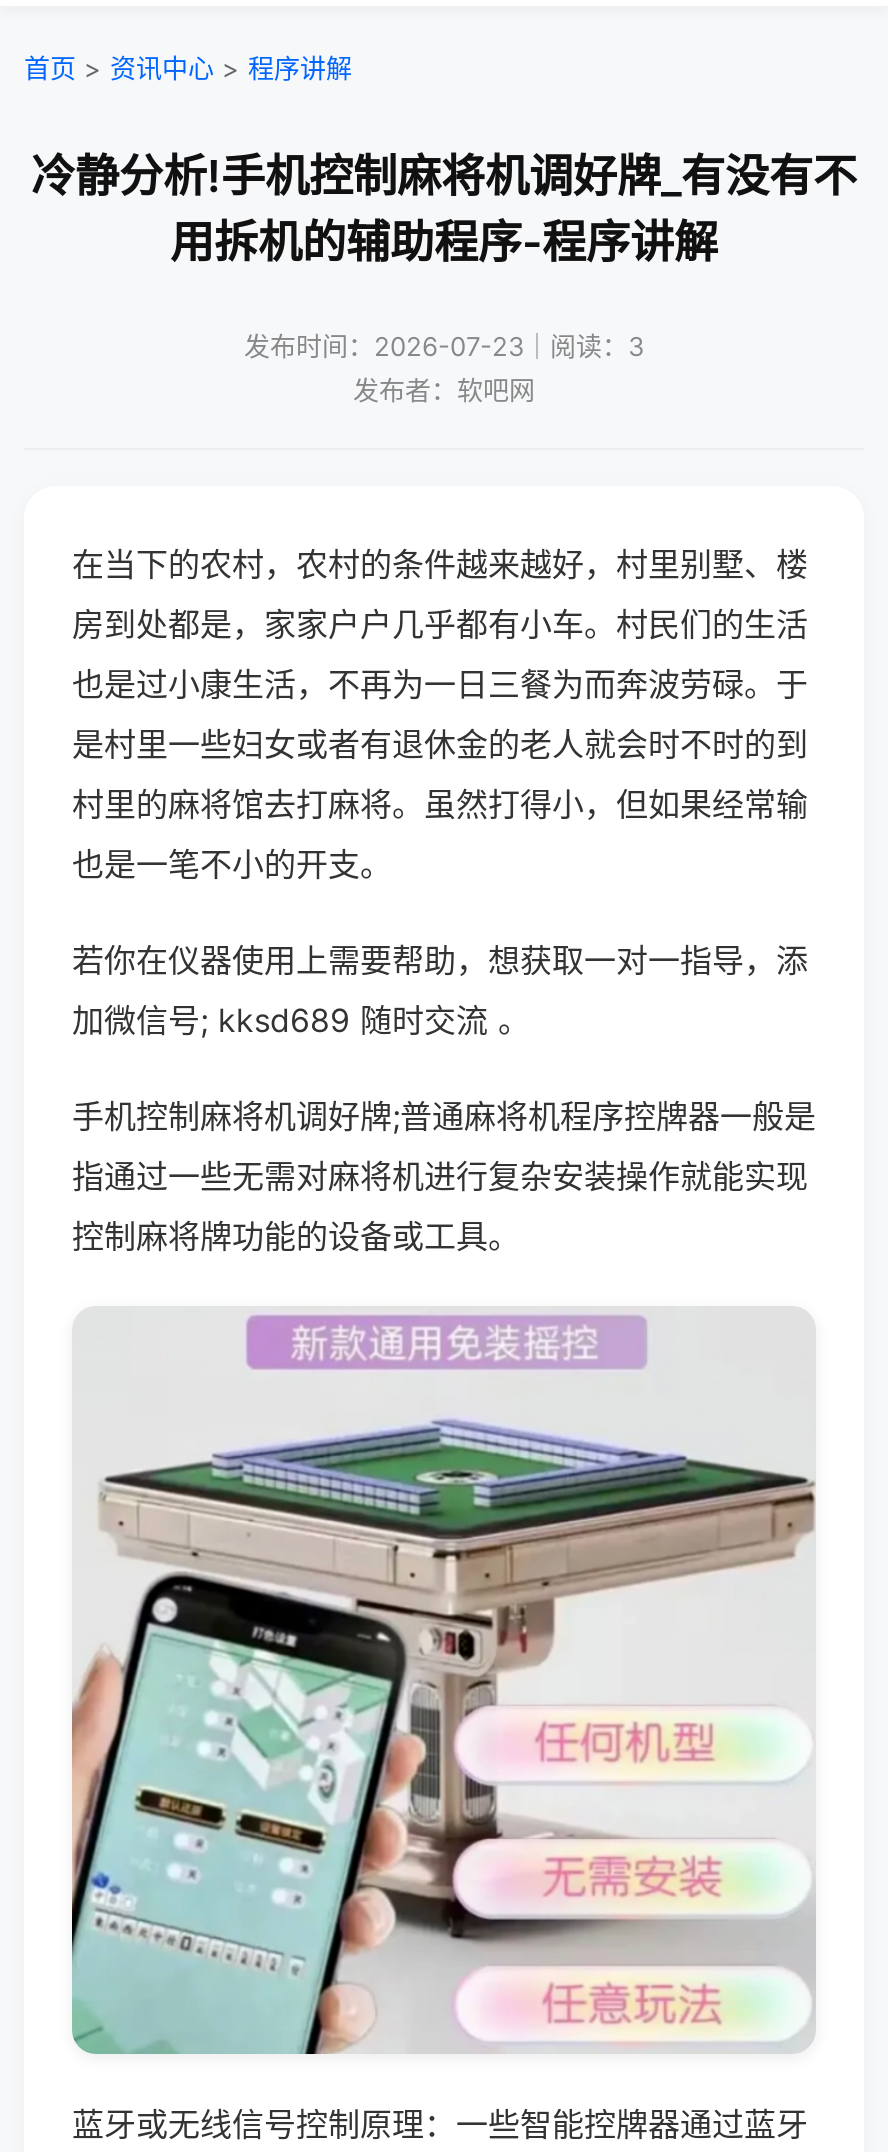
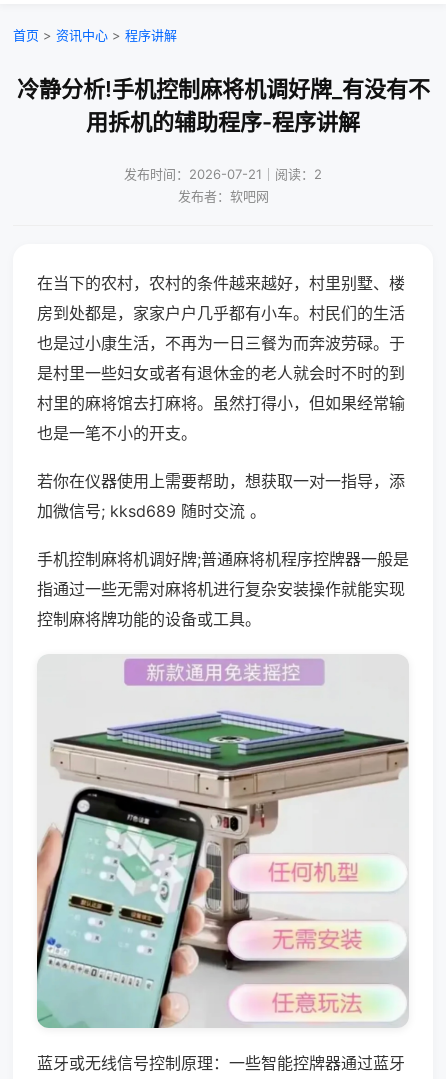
- 发布时间：2026-07-23｜阅读：3
+ 发布时间：2026-07-21｜阅读：2
